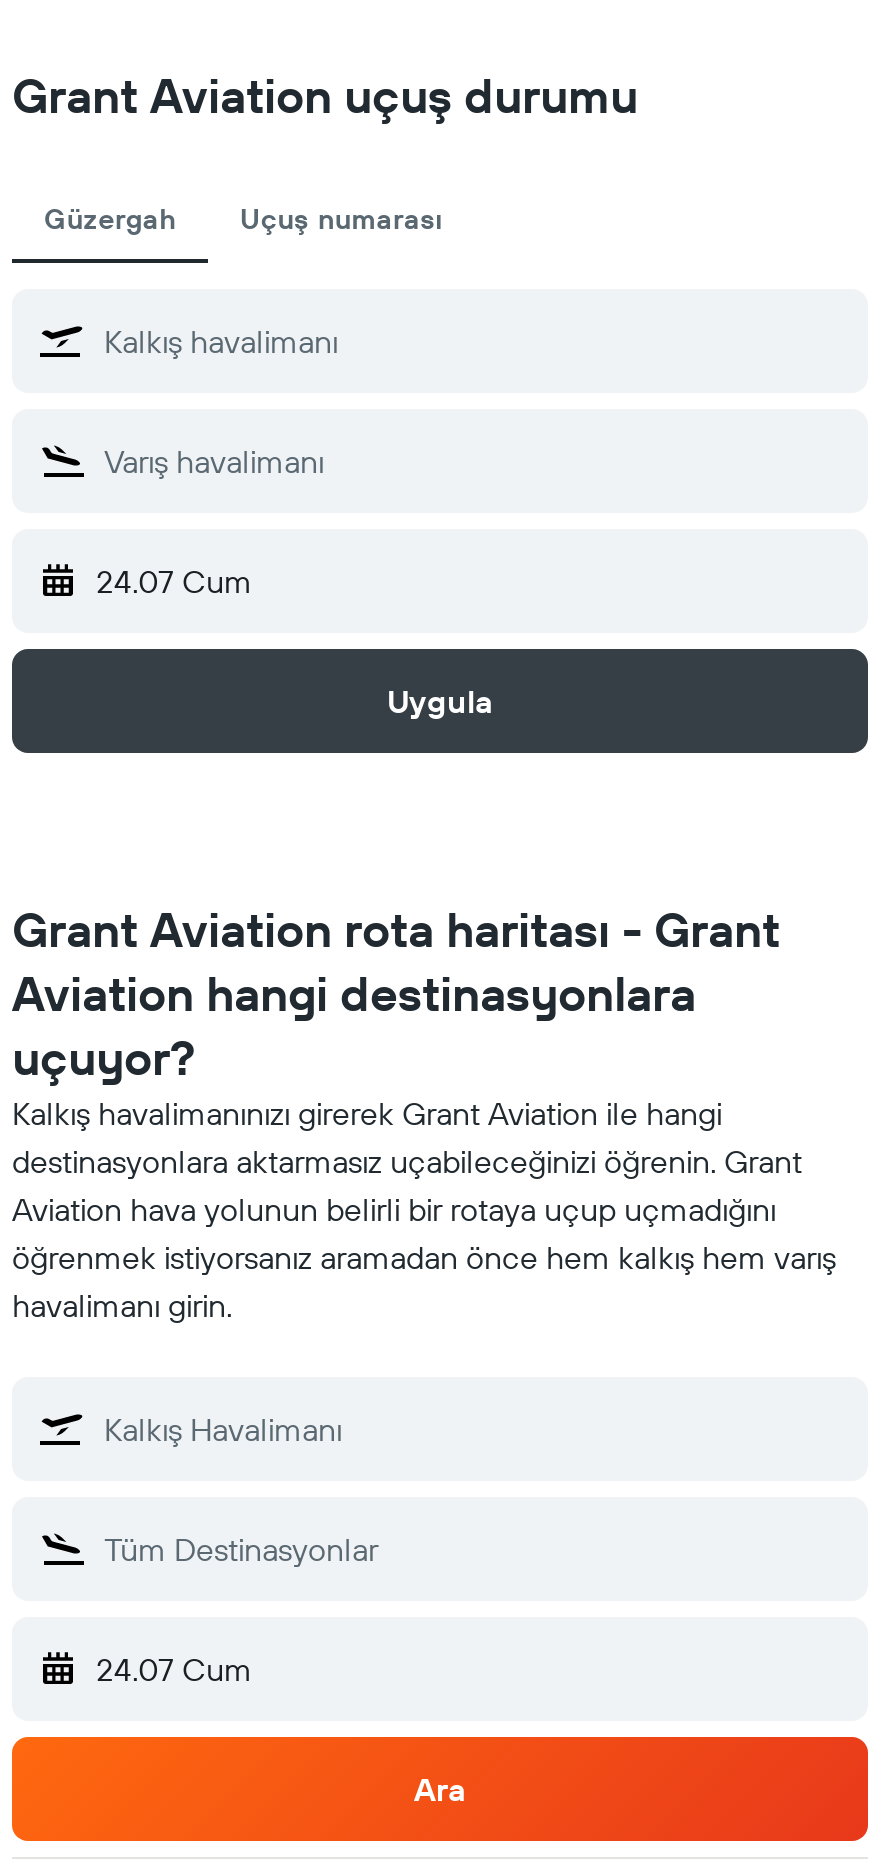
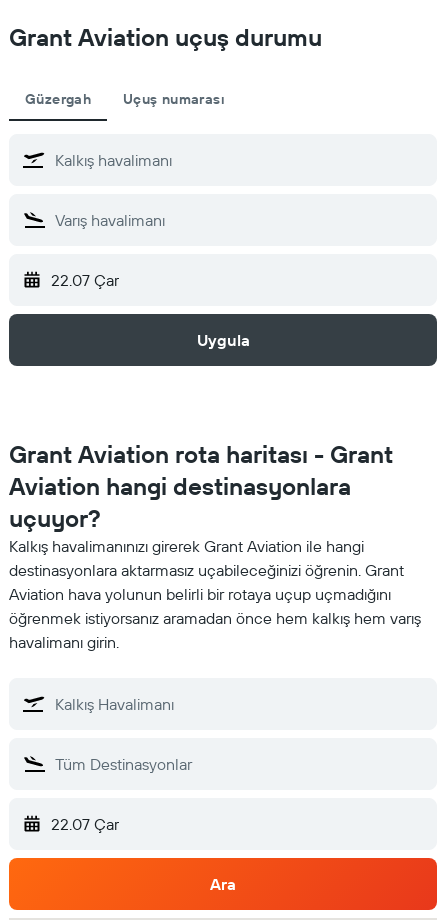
- 24.07 Cum
+ 22.07 Çar

- 24.07 Cum
+ 22.07 Çar
